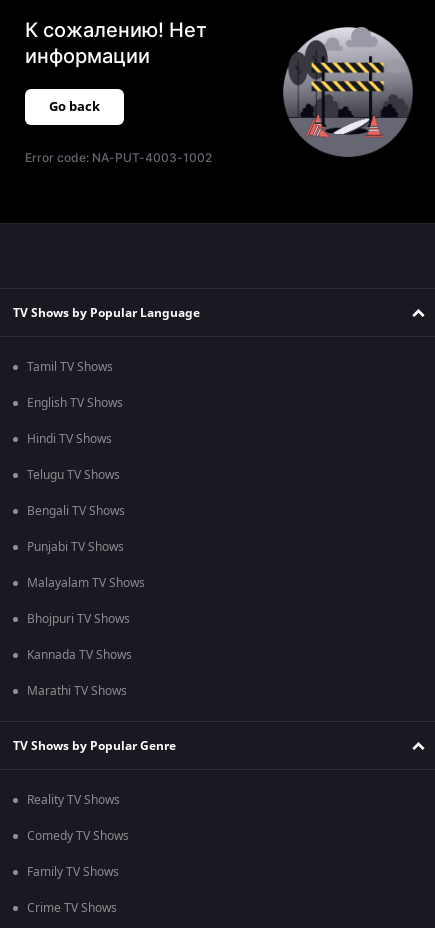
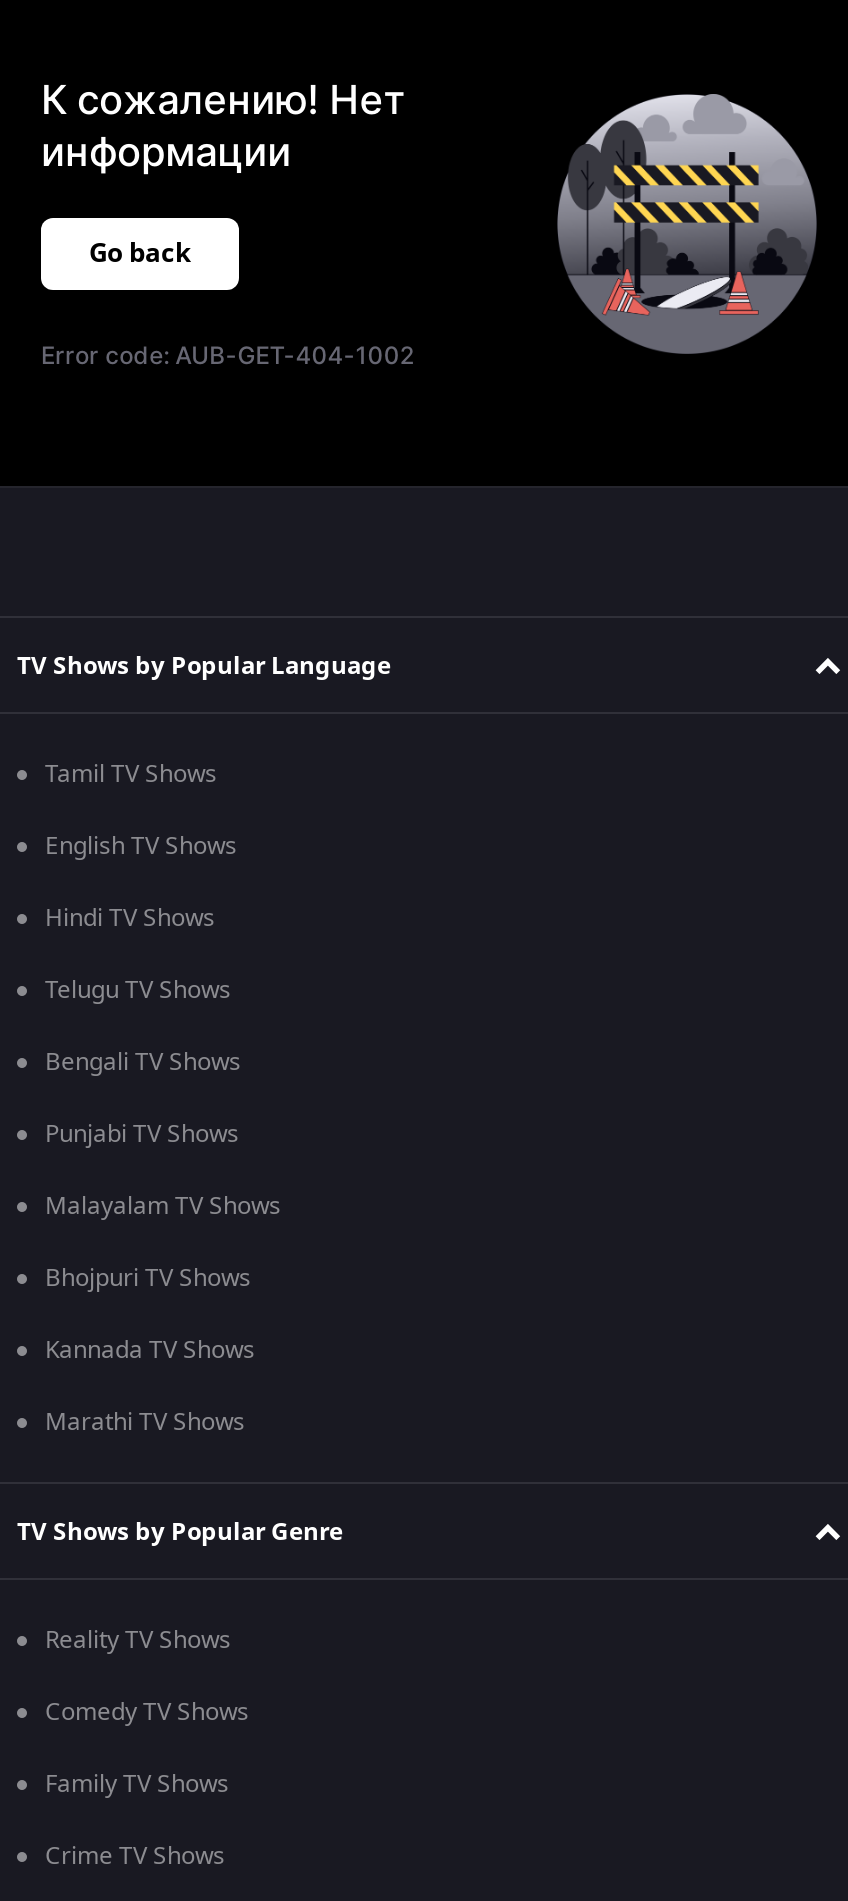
- Error code: NA-PUT-4003-1002
+ Error code: AUB-GET-404-1002
